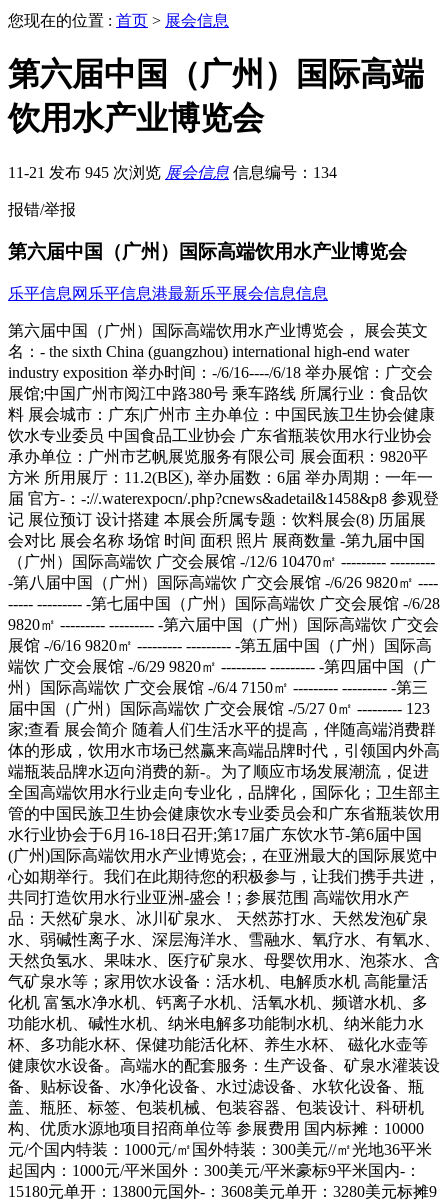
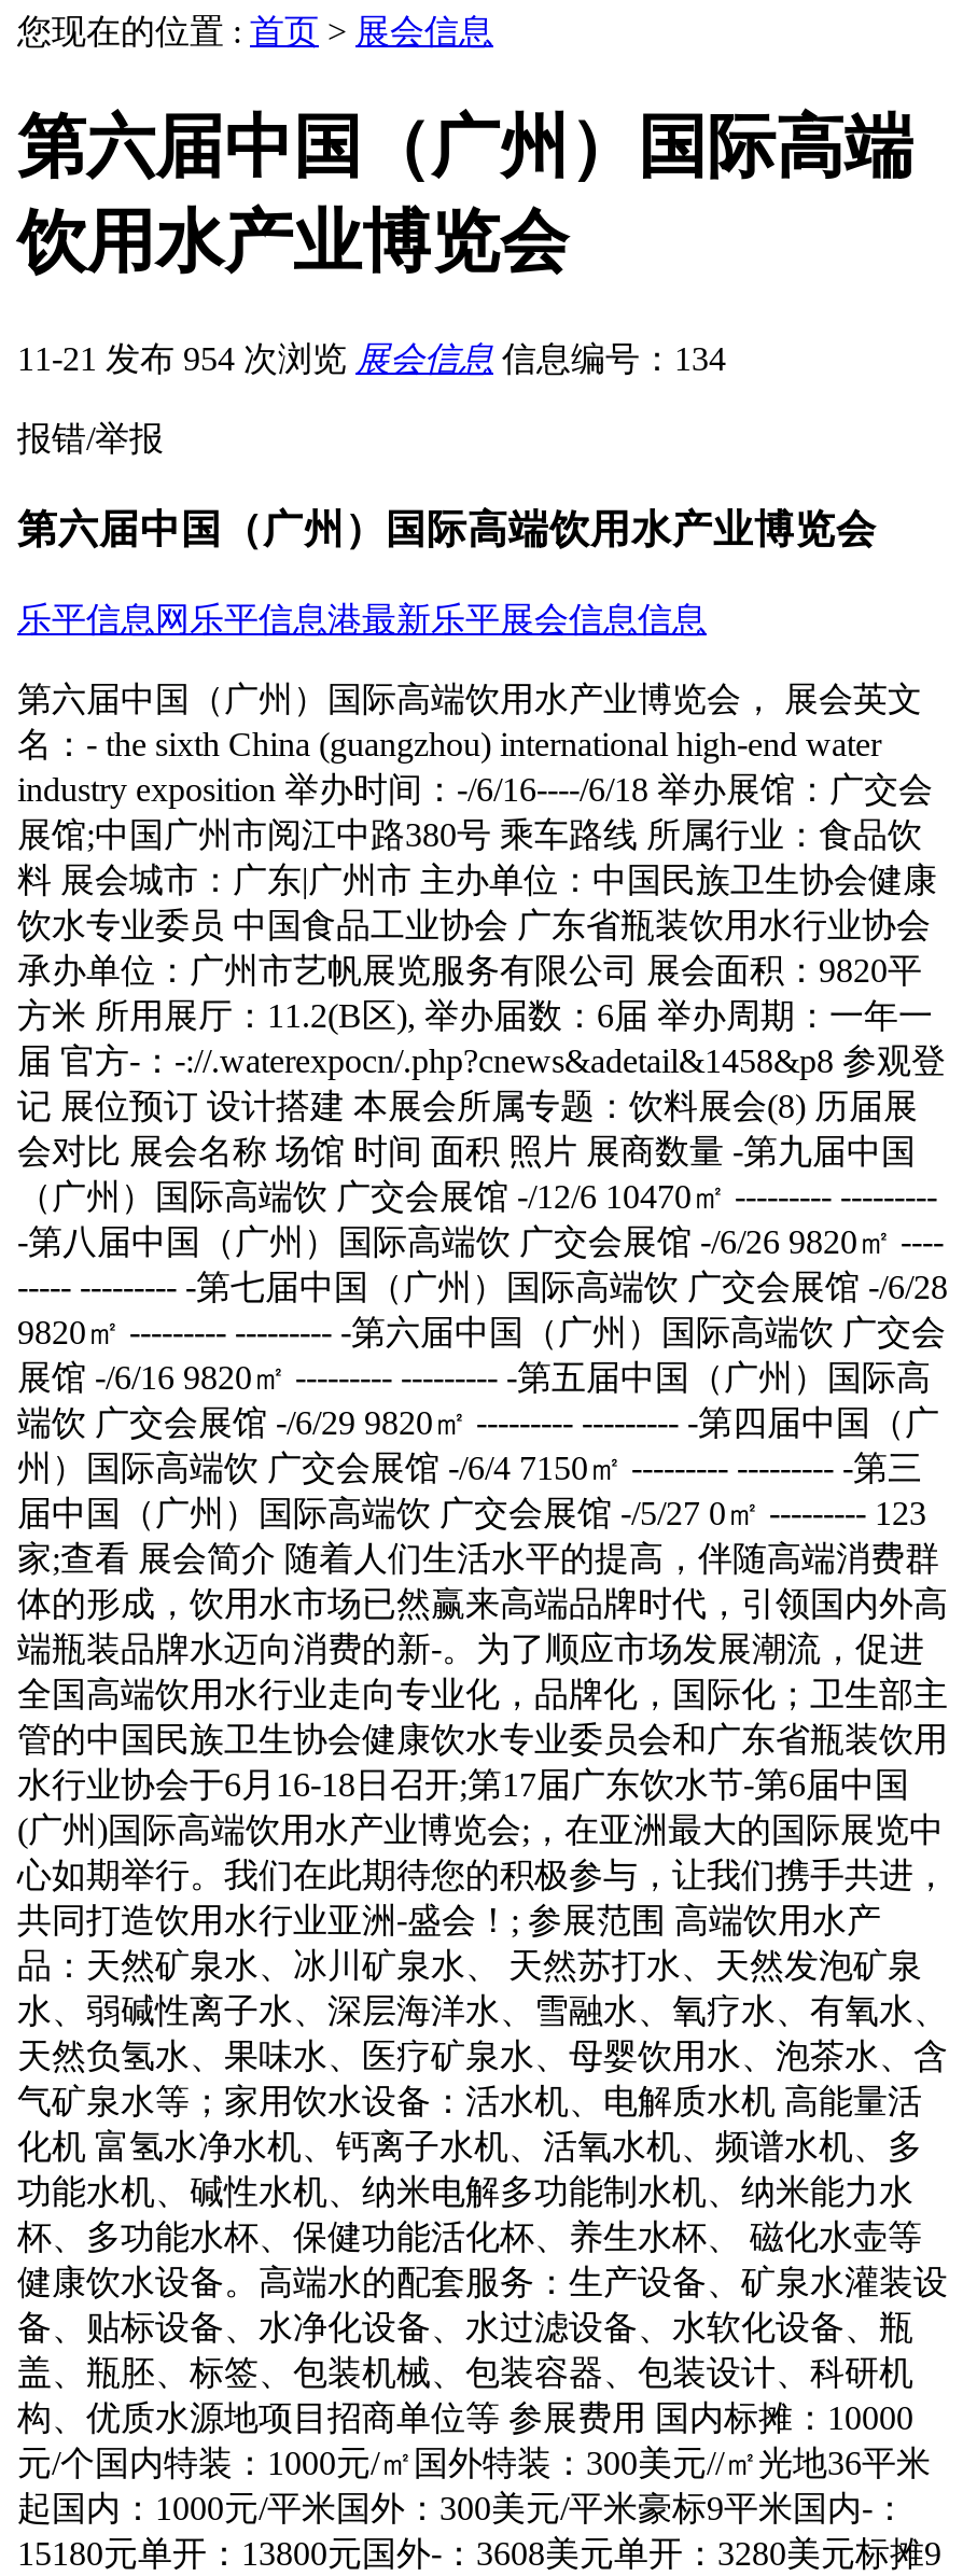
- 11-21 发布 945 次浏览 展会信息 信息编号：134
+ 11-21 发布 954 次浏览 展会信息 信息编号：134
